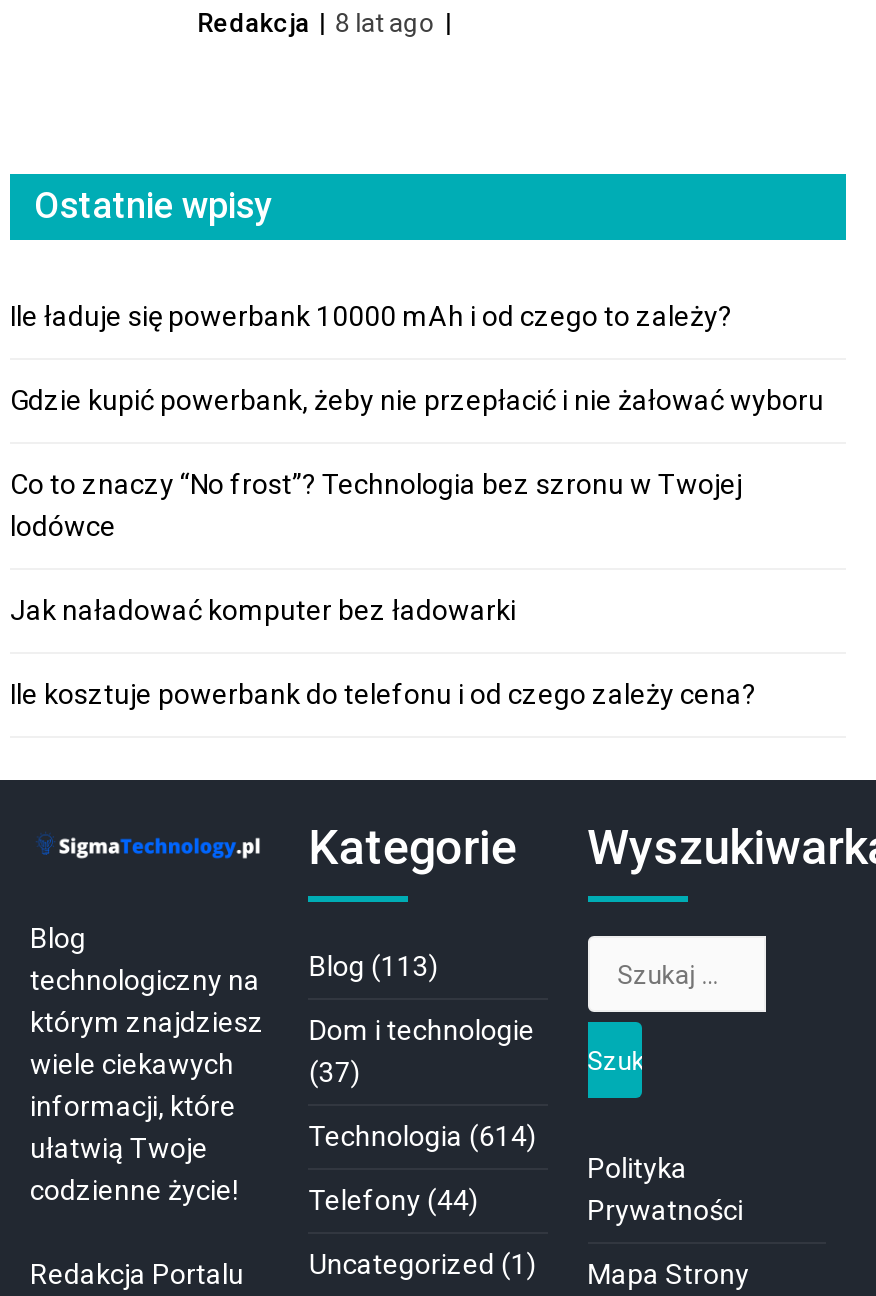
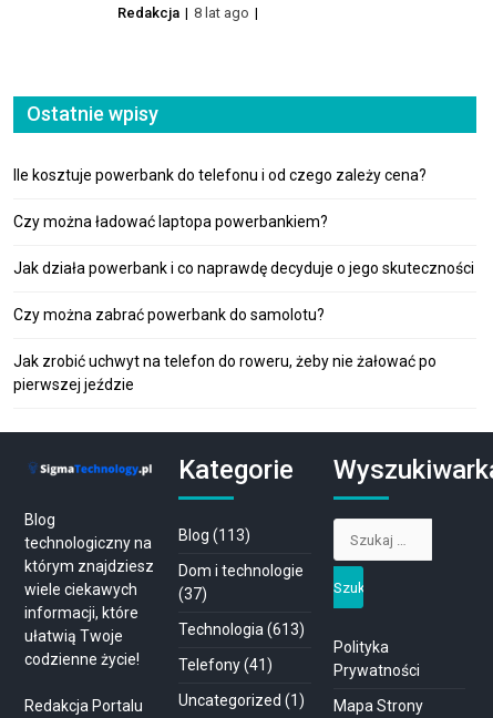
- Ile ładuje się powerbank 10000 mAh i od czego to zależy?
- Gdzie kupić powerbank, żeby nie przepłacić i nie żałować wyboru
- Co to znaczy “No frost”? Technologia bez szronu w Twojej
- lodówce
- Jak naładować komputer bez ładowarki

moved up: Ile kosztuje powerbank do telefonu i od czego zależy cena?

+ Czy można ładować laptopa powerbankiem?
+ Jak działa powerbank i co naprawdę decyduje o jego skuteczności
+ Czy można zabrać powerbank do samolotu?
+ Jak zrobić uchwyt na telefon do roweru, żeby nie żałować po
+ pierwszej jeździe

- Technologia (614)
+ Technologia (613)

- Telefony (44)
+ Telefony (41)
